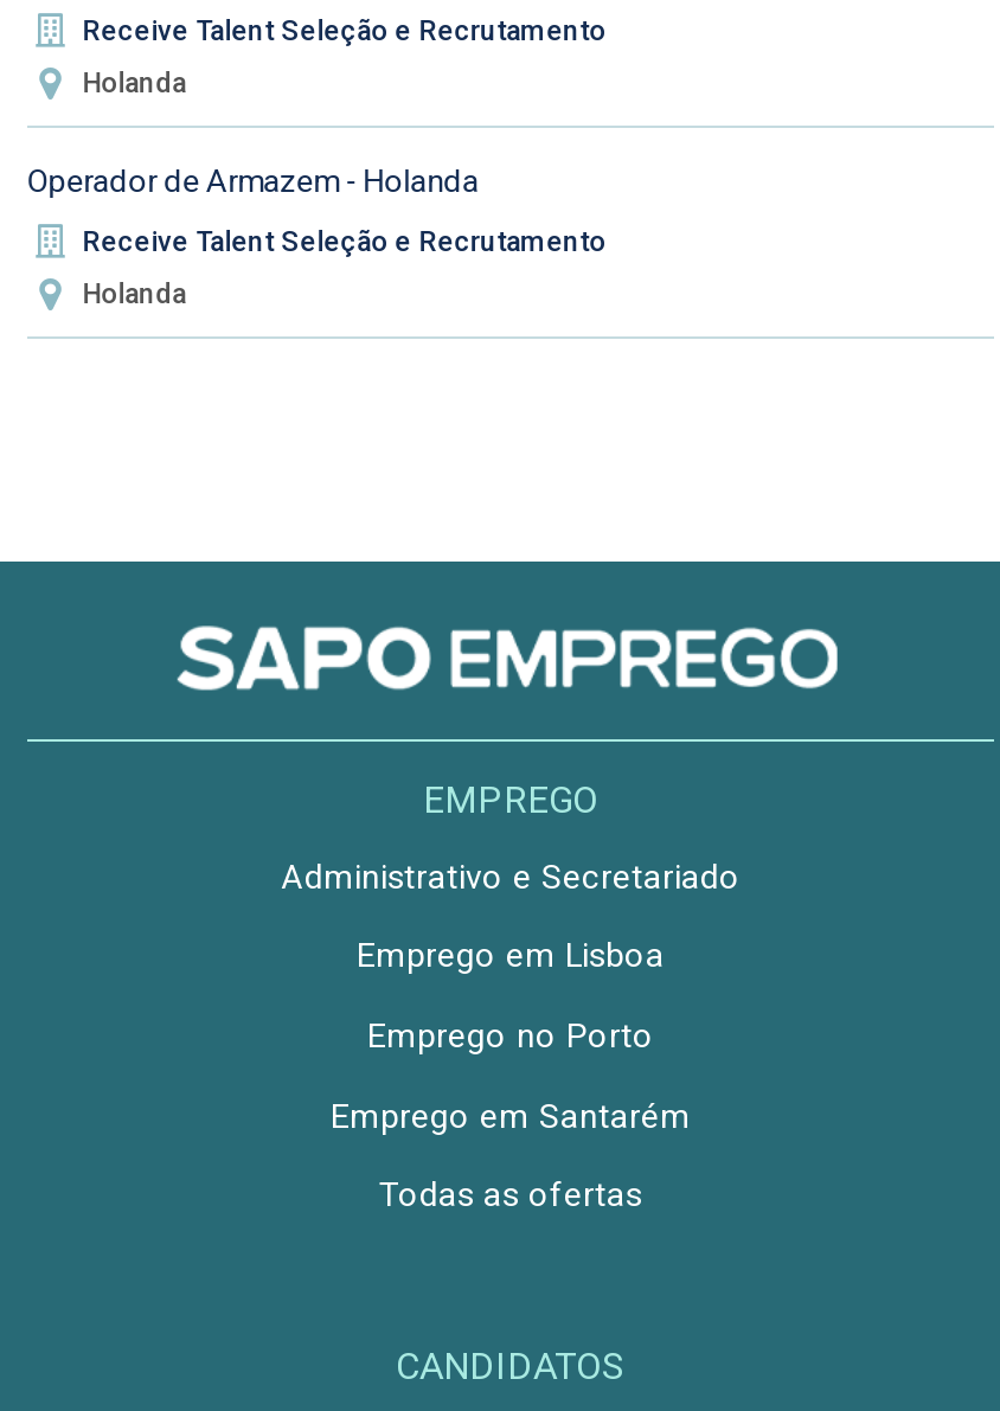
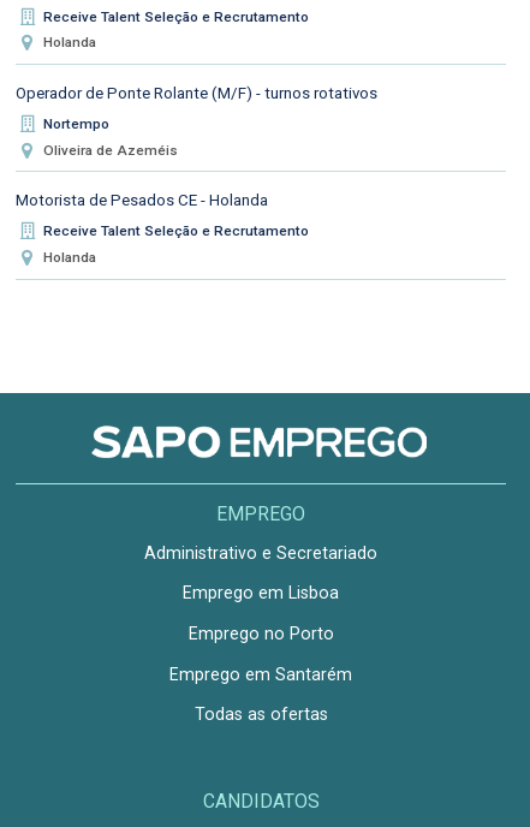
- Operador de Armazem - Holanda
+ Operador de Ponte Rolante (M/F) - turnos rotativos
+ Nortempo
+ Oliveira de Azeméis
+ Motorista de Pesados CE - Holanda
